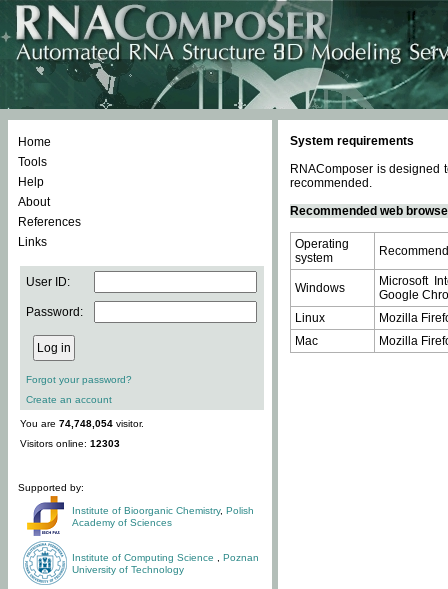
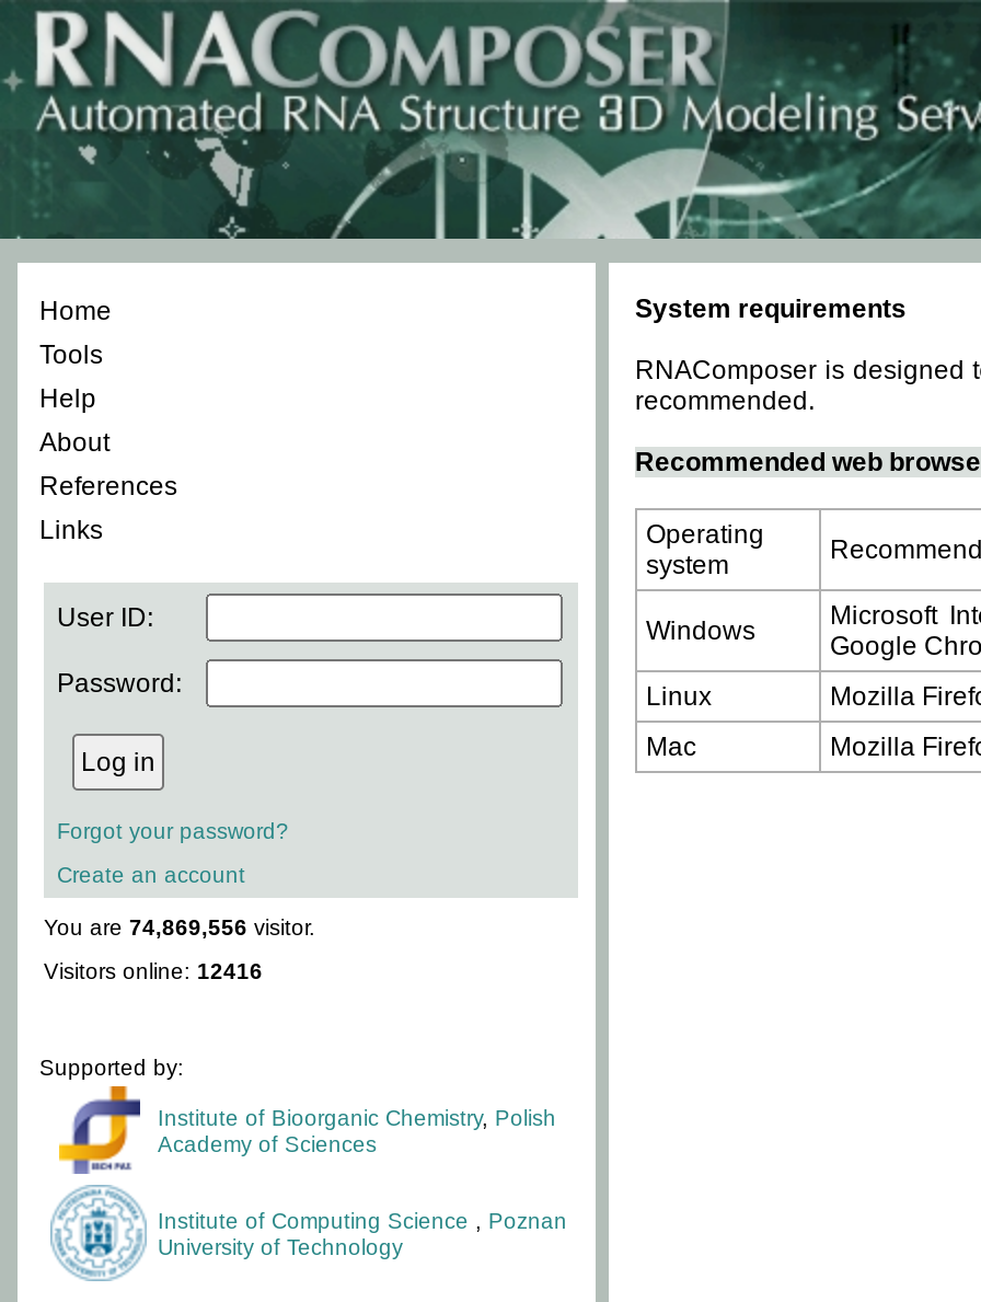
- You are 74,748,054 visitor.
+ You are 74,869,556 visitor.

- Visitors online: 12303
+ Visitors online: 12416
